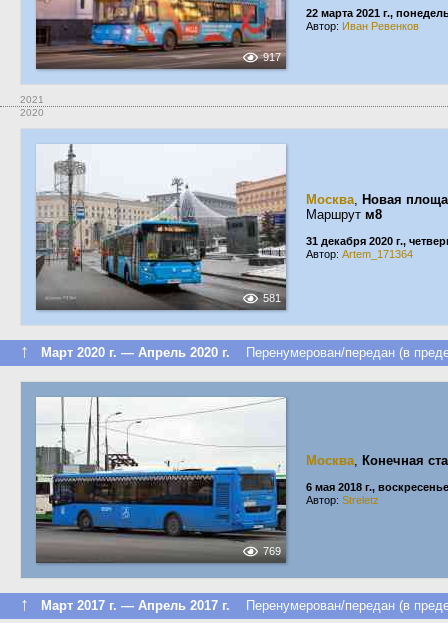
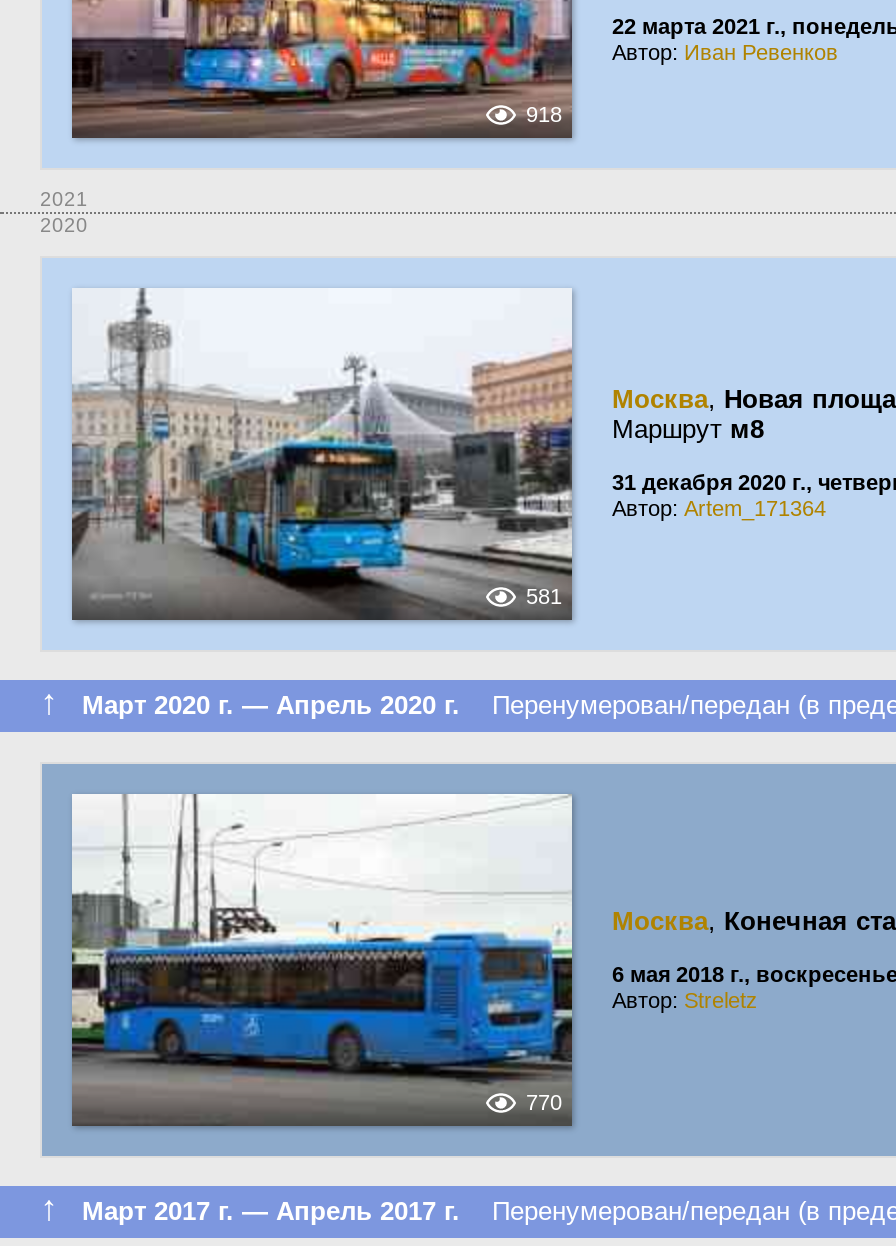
- 917
+ 918

- 769
+ 770
